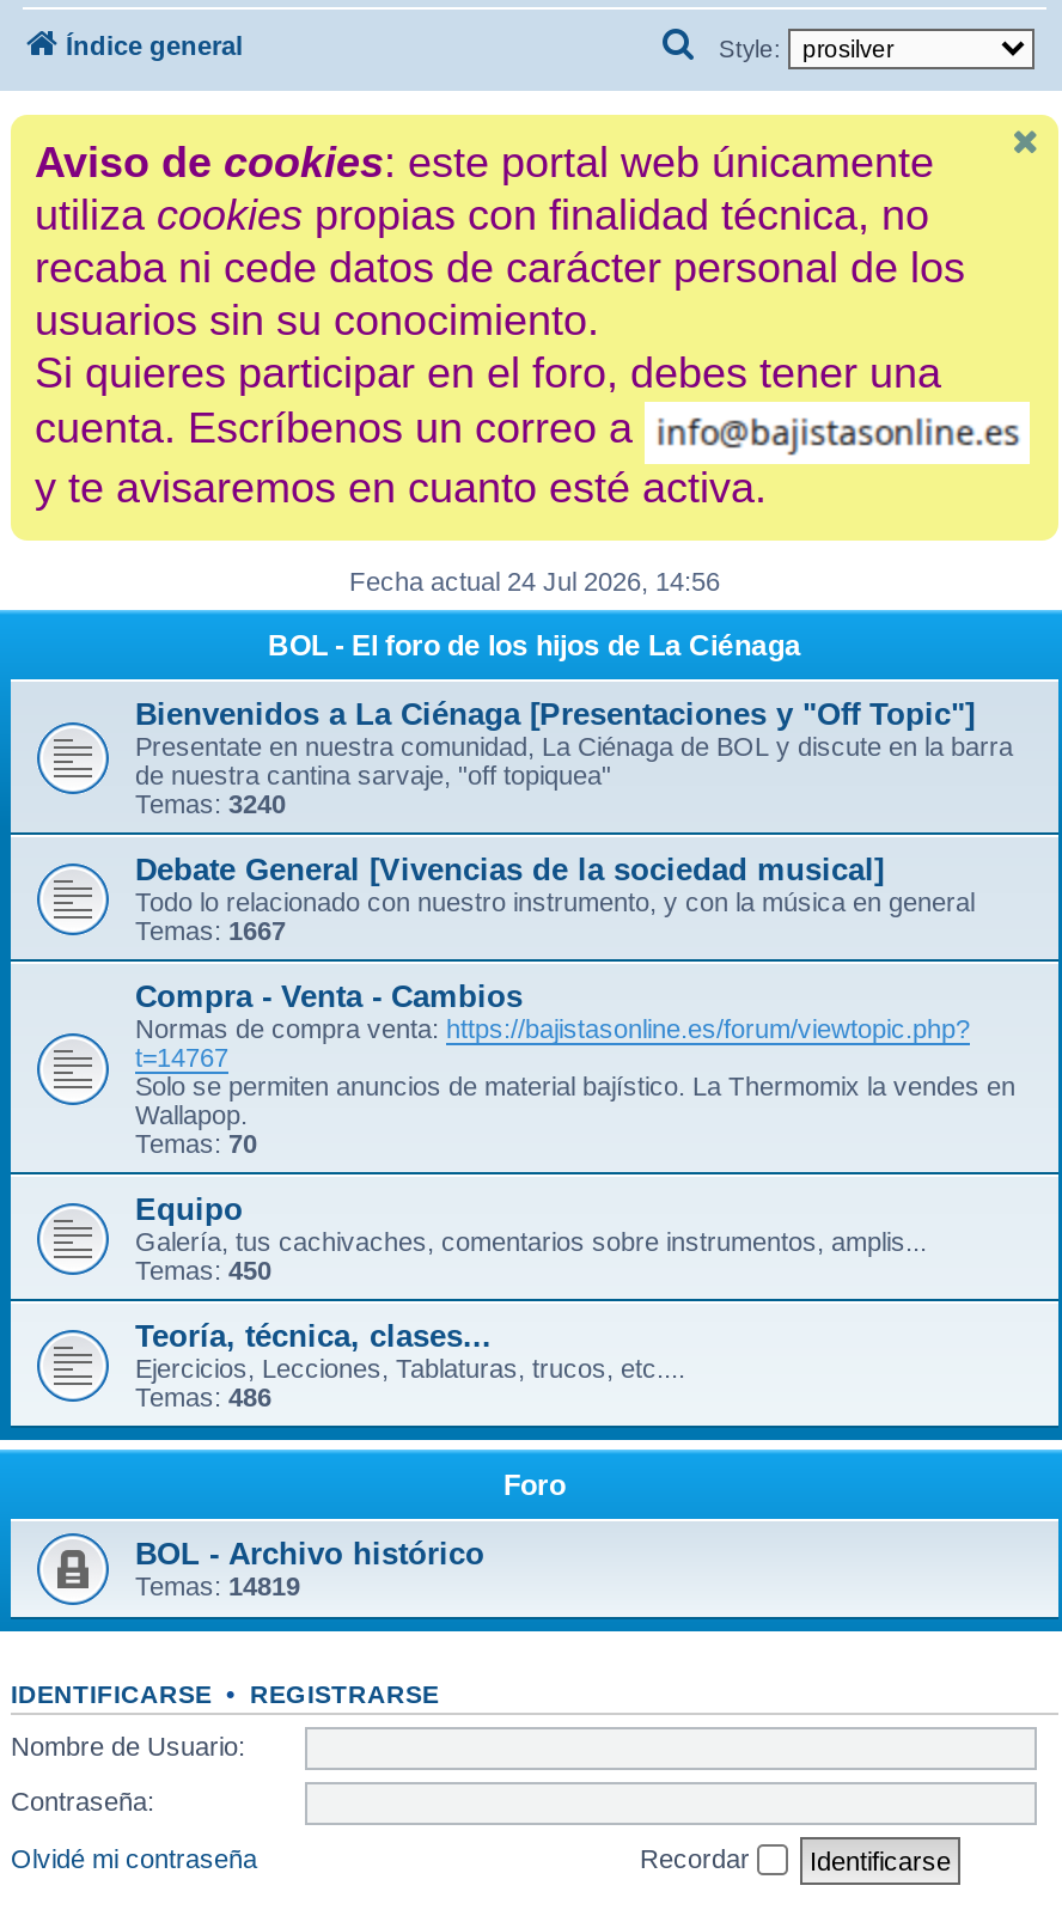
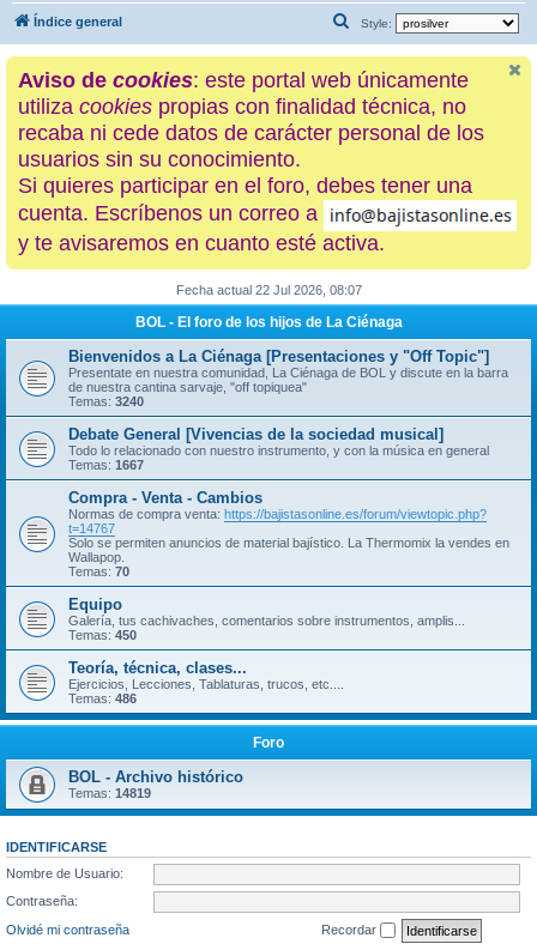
- Fecha actual 24 Jul 2026, 14:56
+ Fecha actual 22 Jul 2026, 08:07

- IDENTIFICARSE • REGISTRARSE
+ IDENTIFICARSE
